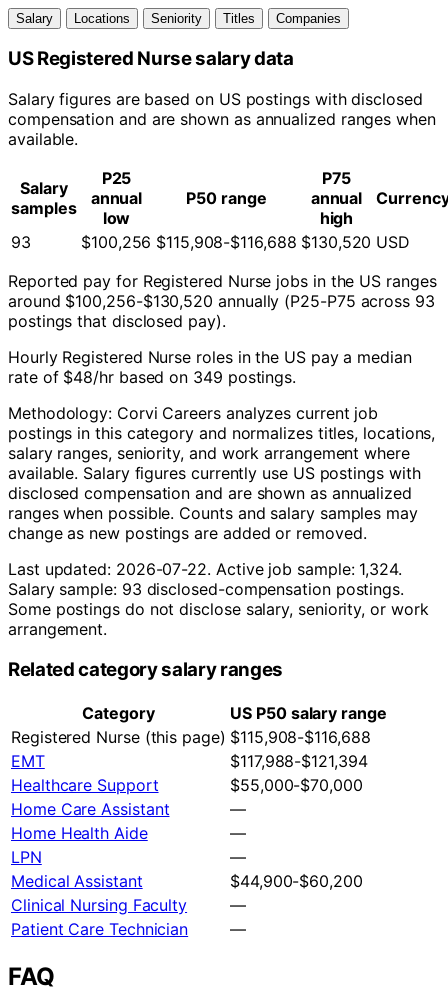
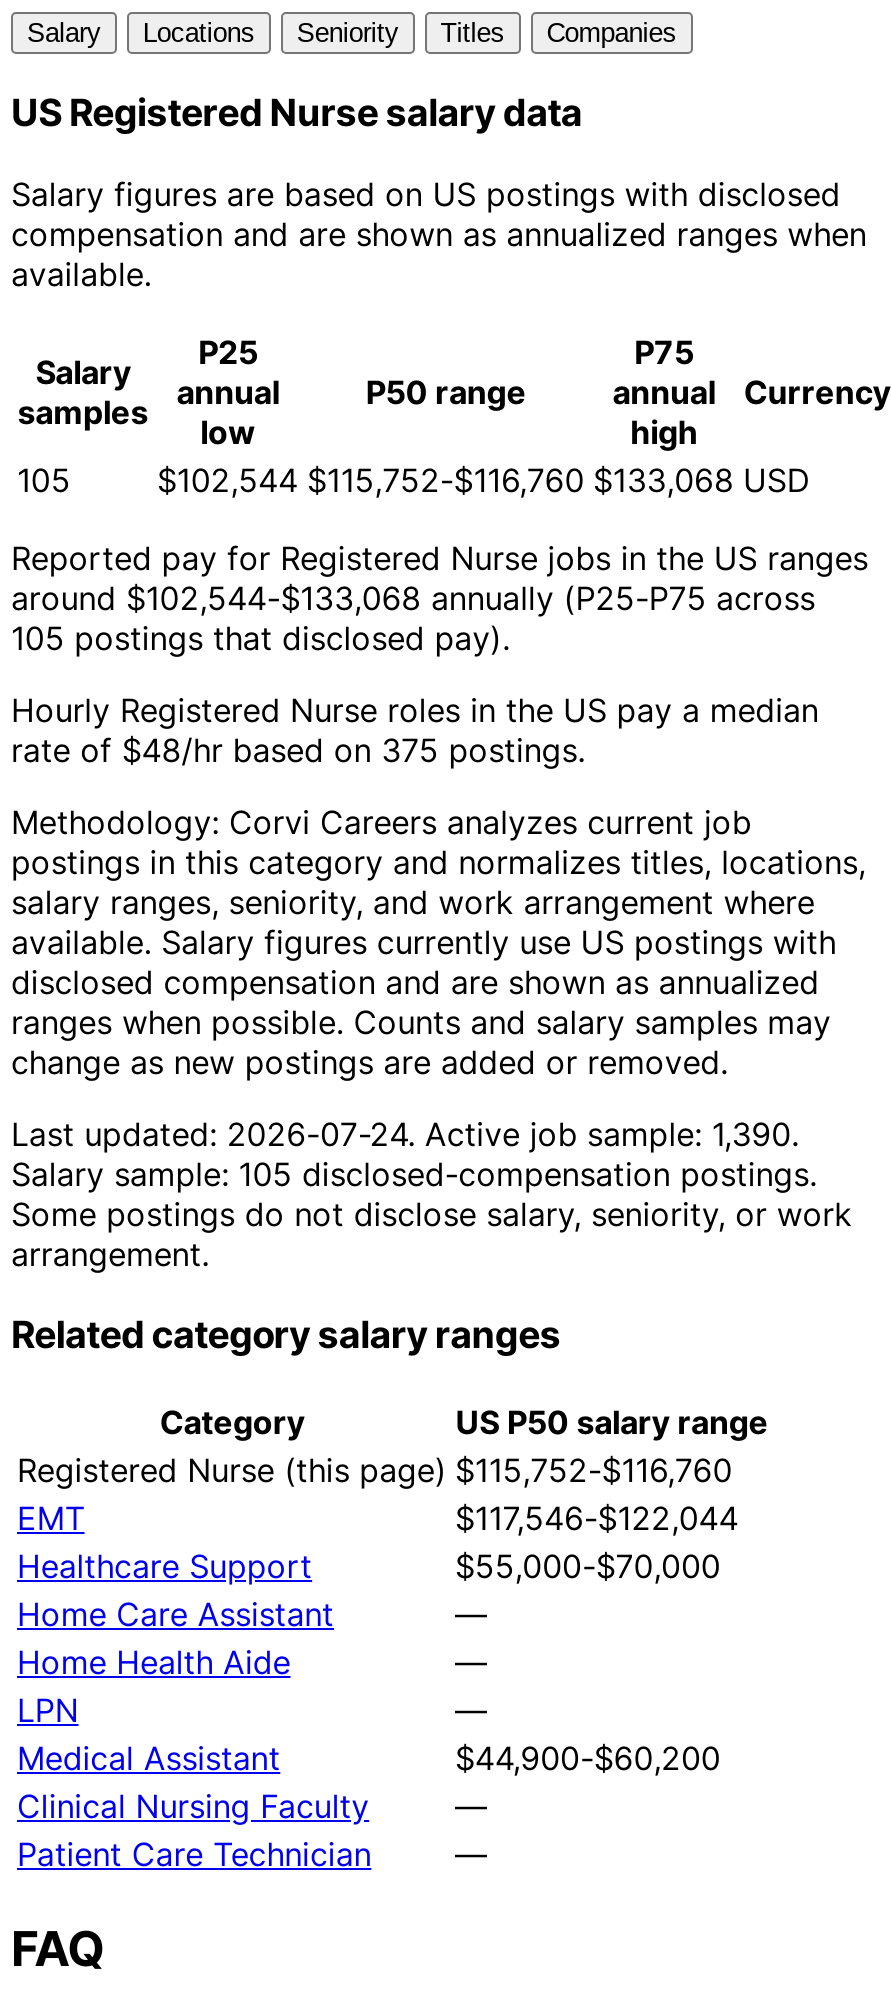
- 93
+ 105

- $100,256 $115,908-$116,688 $130,520 USD
+ $102,544 $115,752-$116,760 $133,068 USD

- around $100,256-$130,520 annually (P25-P75 across 93
- postings that disclosed pay).
+ around $102,544-$133,068 annually (P25-P75 across
+ 105 postings that disclosed pay).

- rate of $48/hr based on 349 postings.
+ rate of $48/hr based on 375 postings.

- Last updated: 2026-07-22. Active job sample: 1,324.
+ Last updated: 2026-07-24. Active job sample: 1,390.

- Salary sample: 93 disclosed-compensation postings.
+ Salary sample: 105 disclosed-compensation postings.

- Registered Nurse (this page) $115,908-$116,688
+ Registered Nurse (this page) $115,752-$116,760

- $117,988-$121,394
+ $117,546-$122,044
